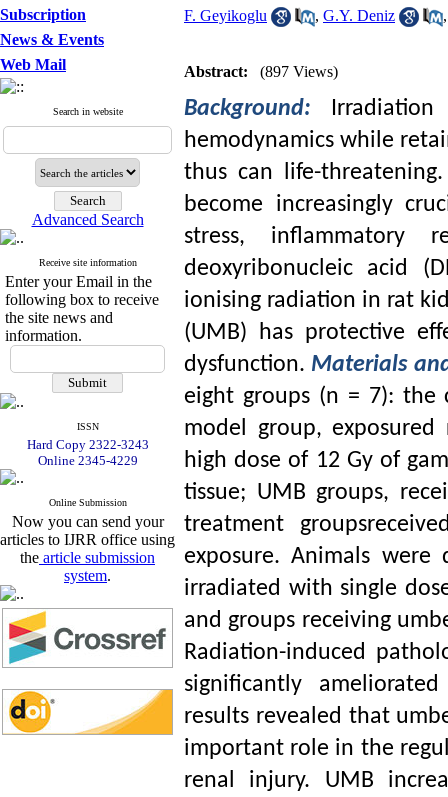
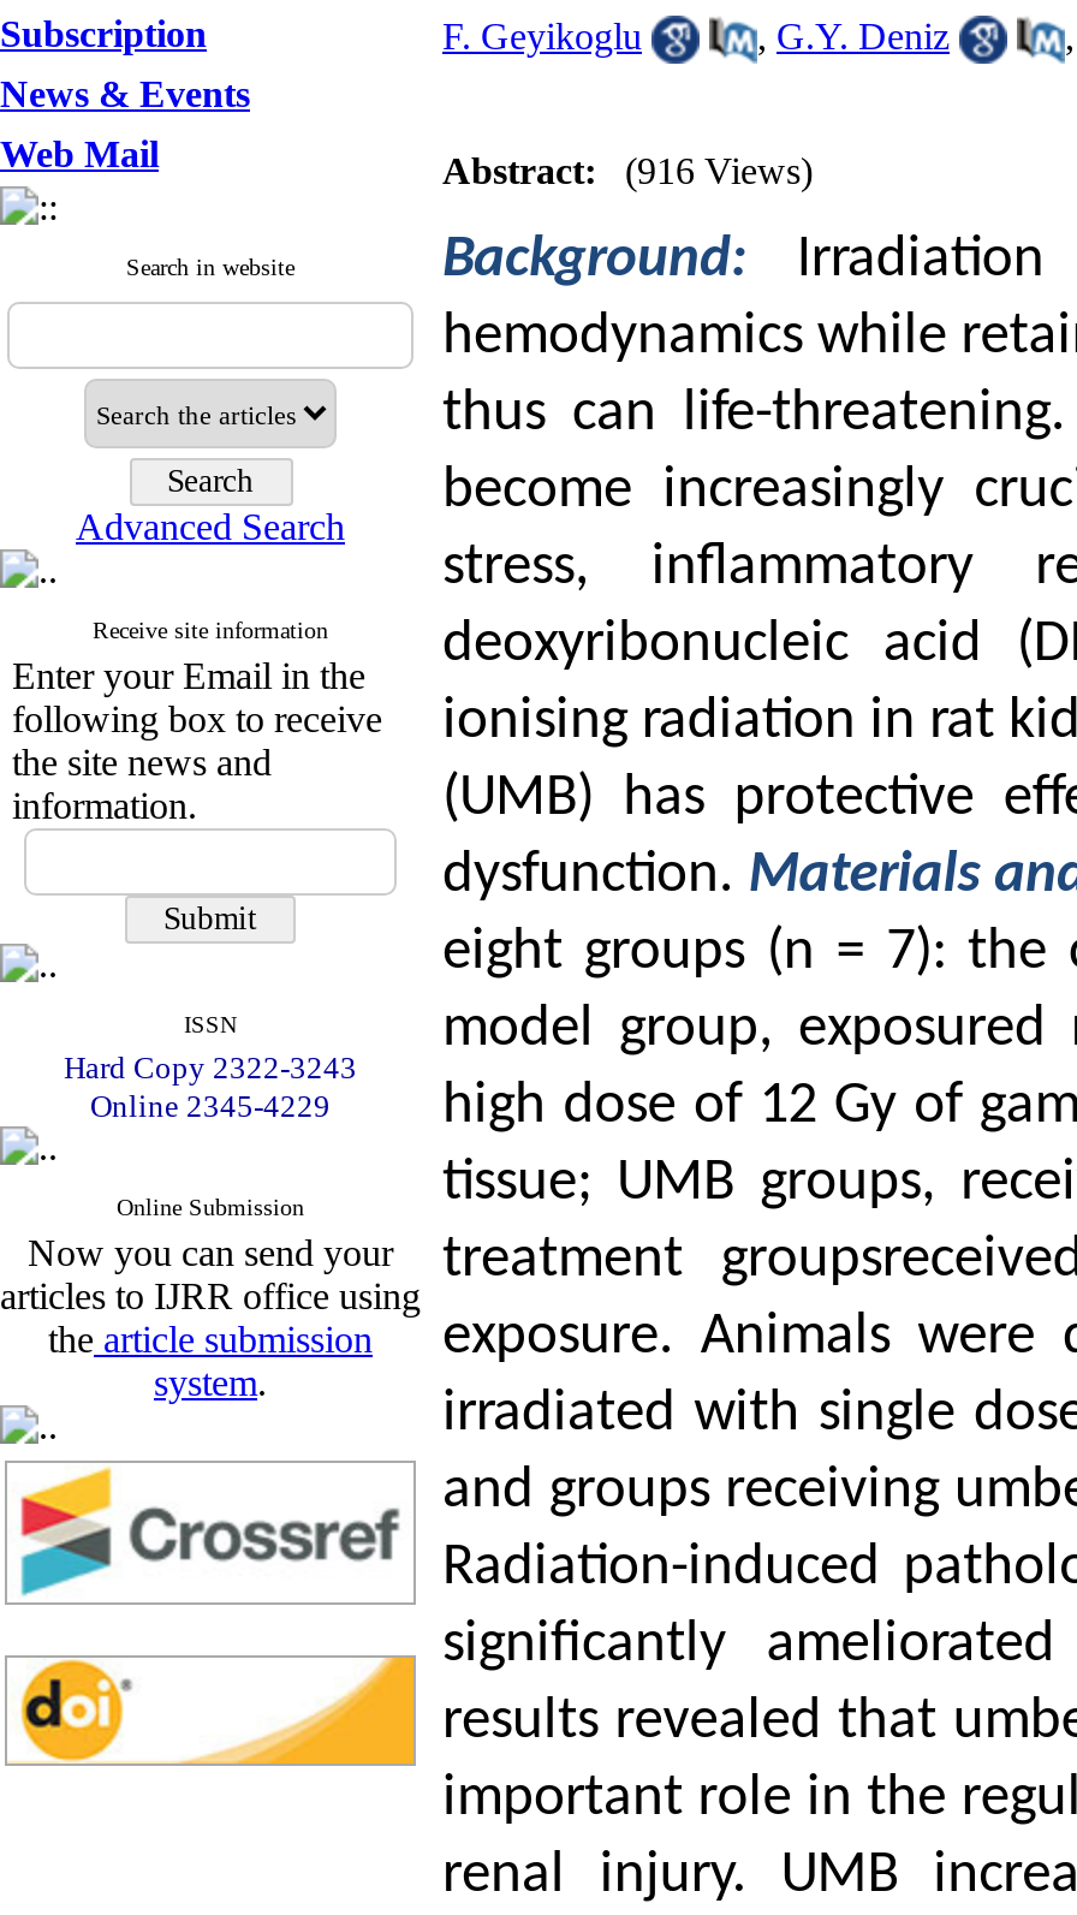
- Abstract: (897 Views)
+ Abstract: (916 Views)
